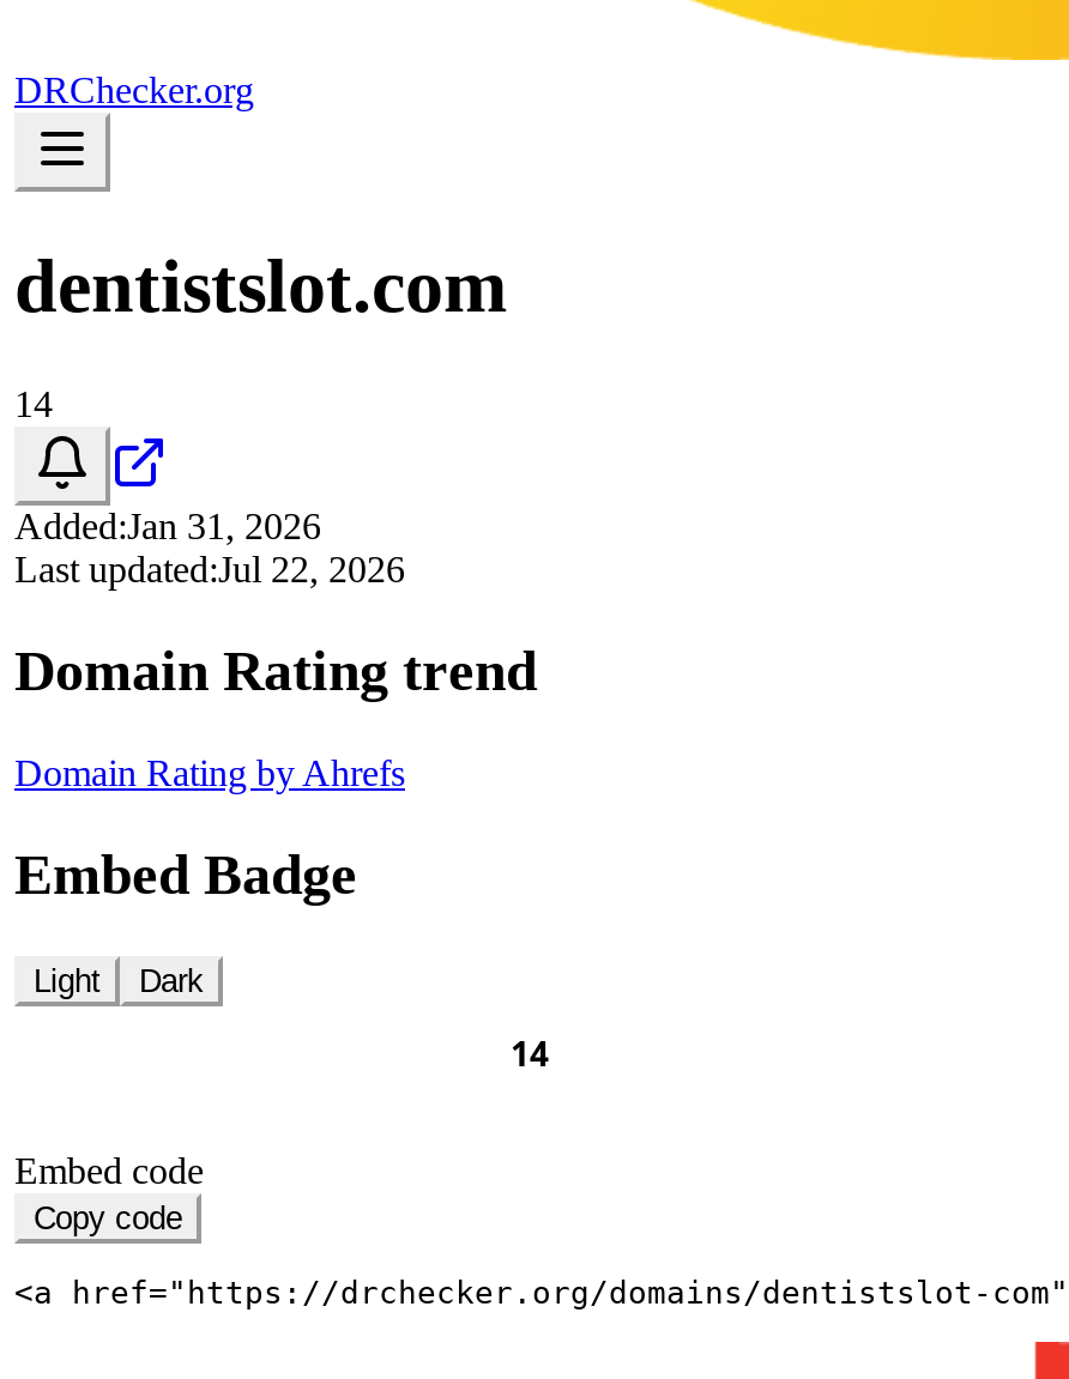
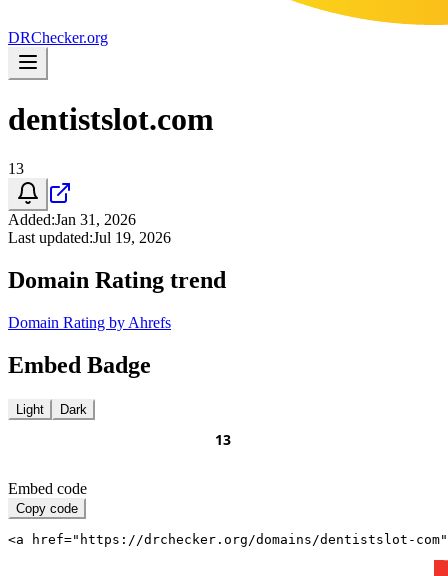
- 14
+ 13

- Last updated:Jul 22, 2026
+ Last updated:Jul 19, 2026
